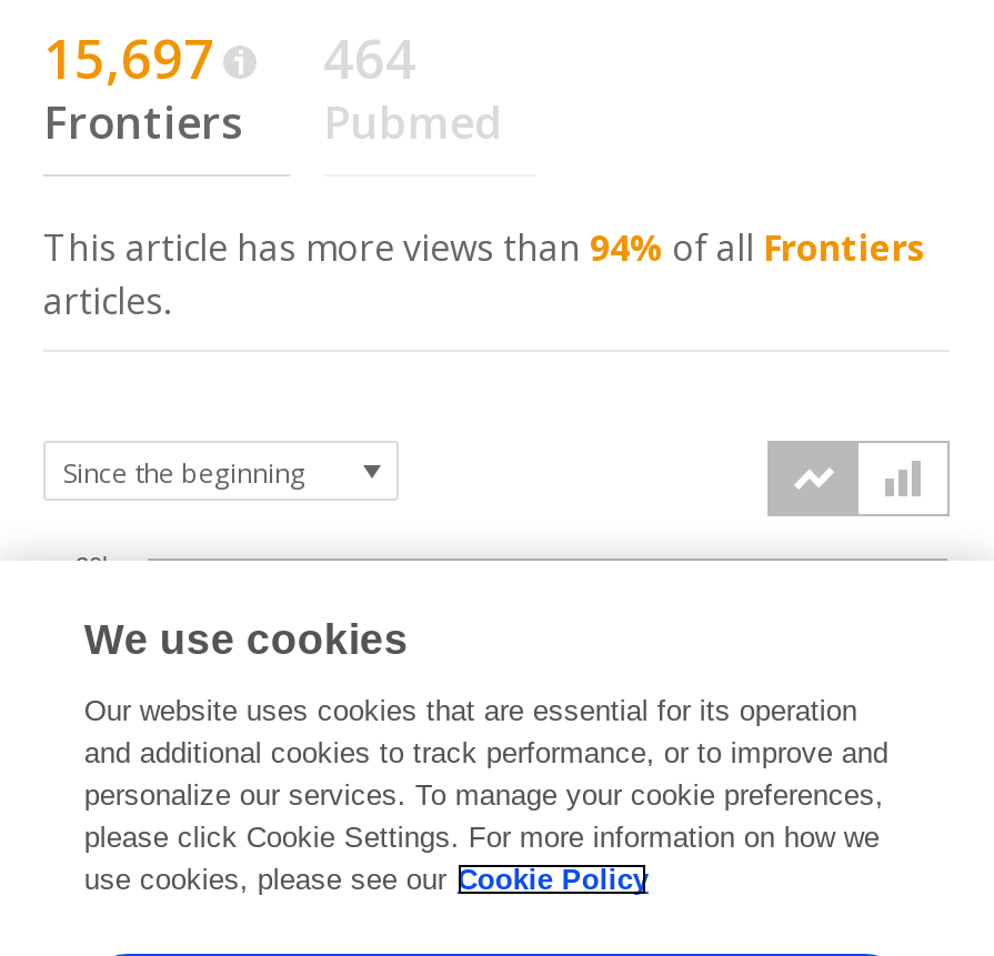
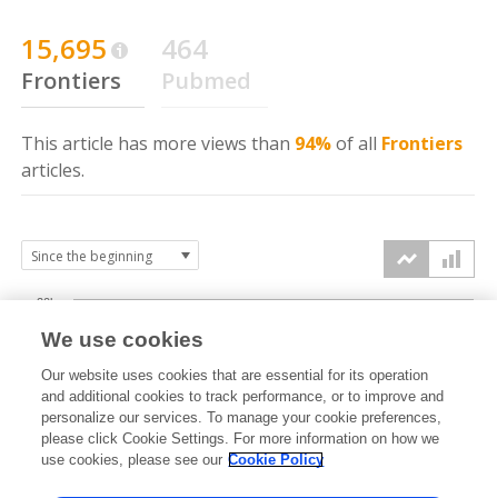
- 15,697
+ 15,695
